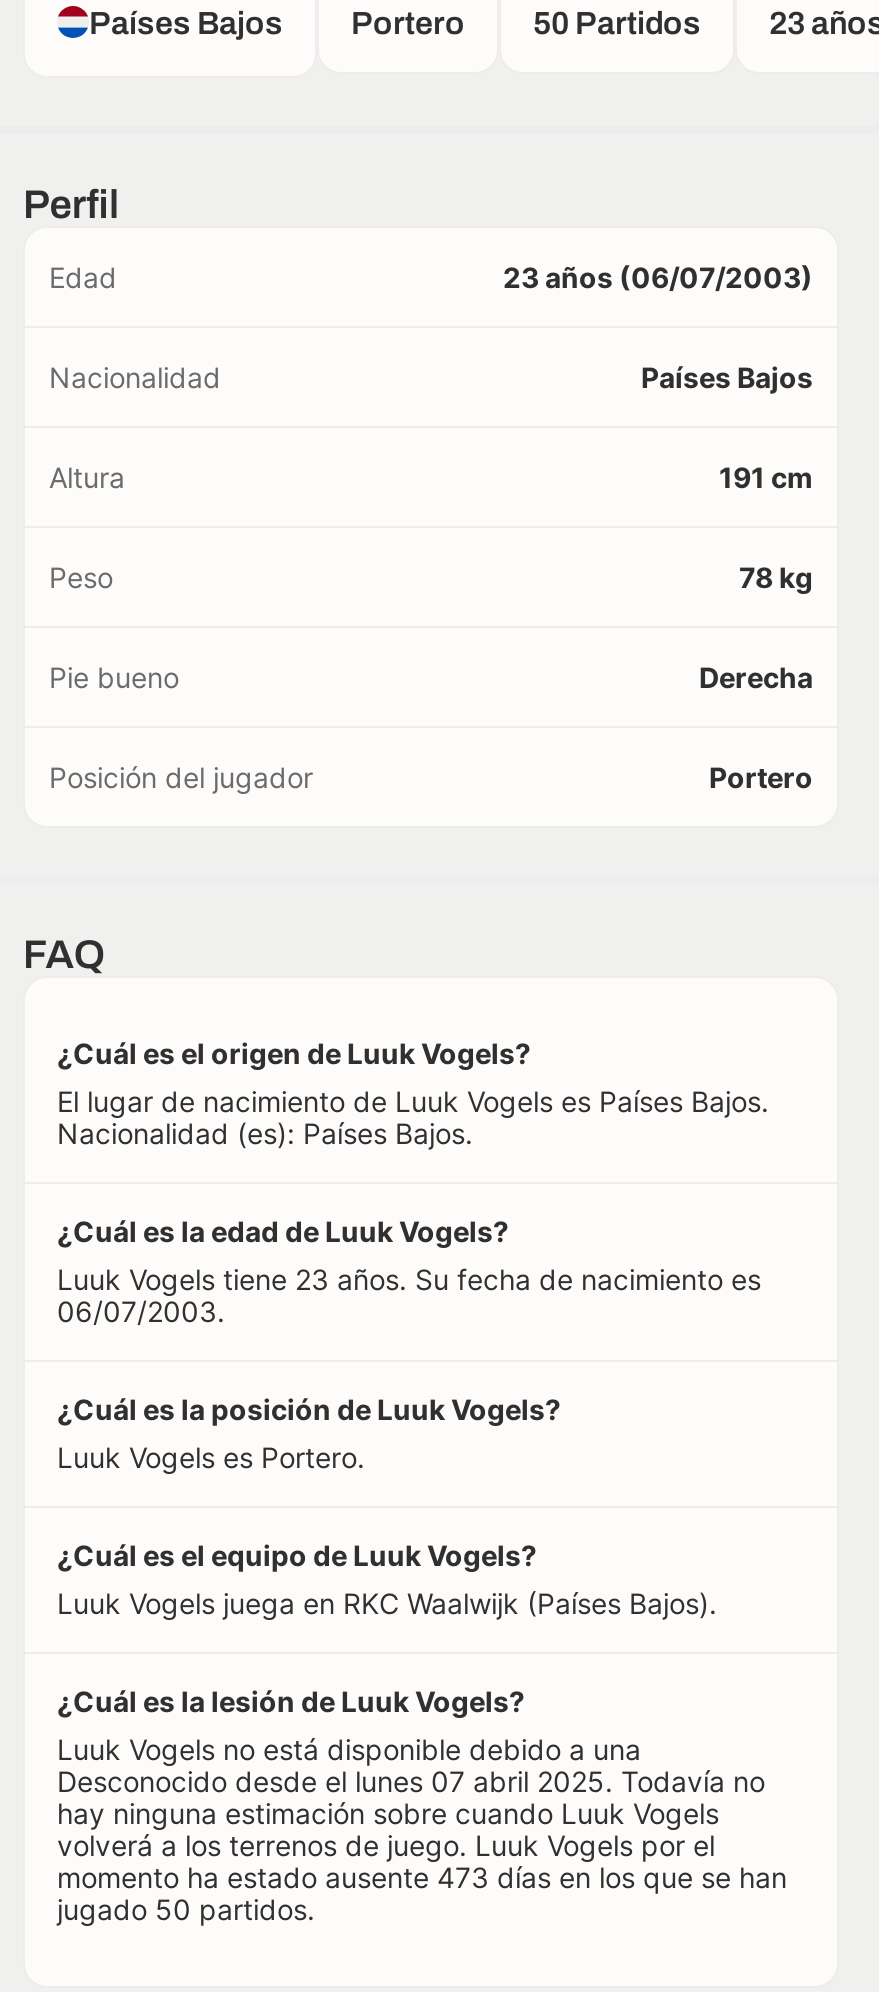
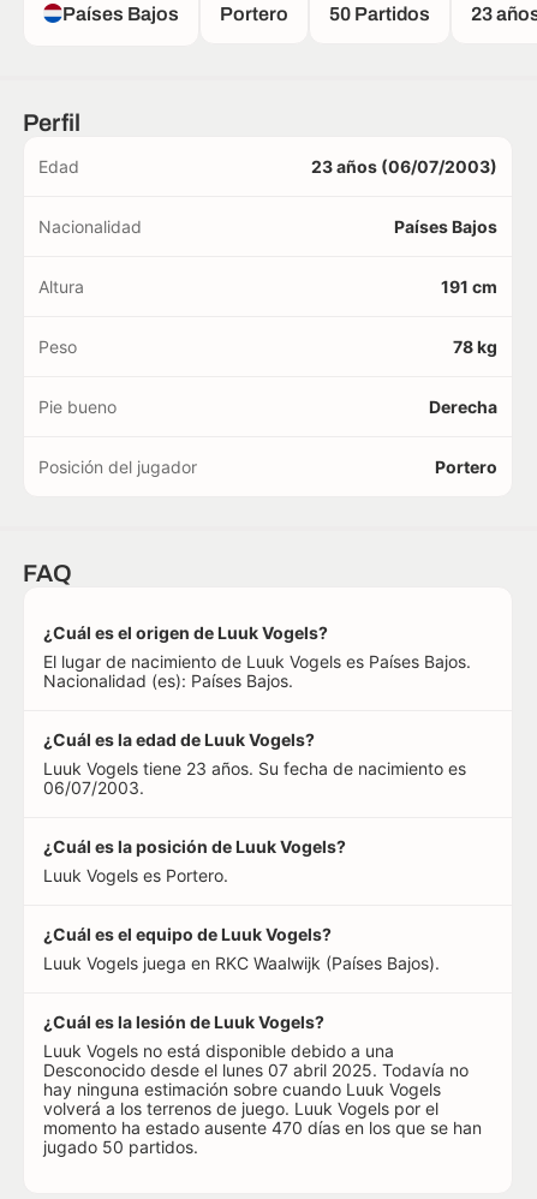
- momento ha estado ausente 473 días en los que se han
+ momento ha estado ausente 470 días en los que se han
